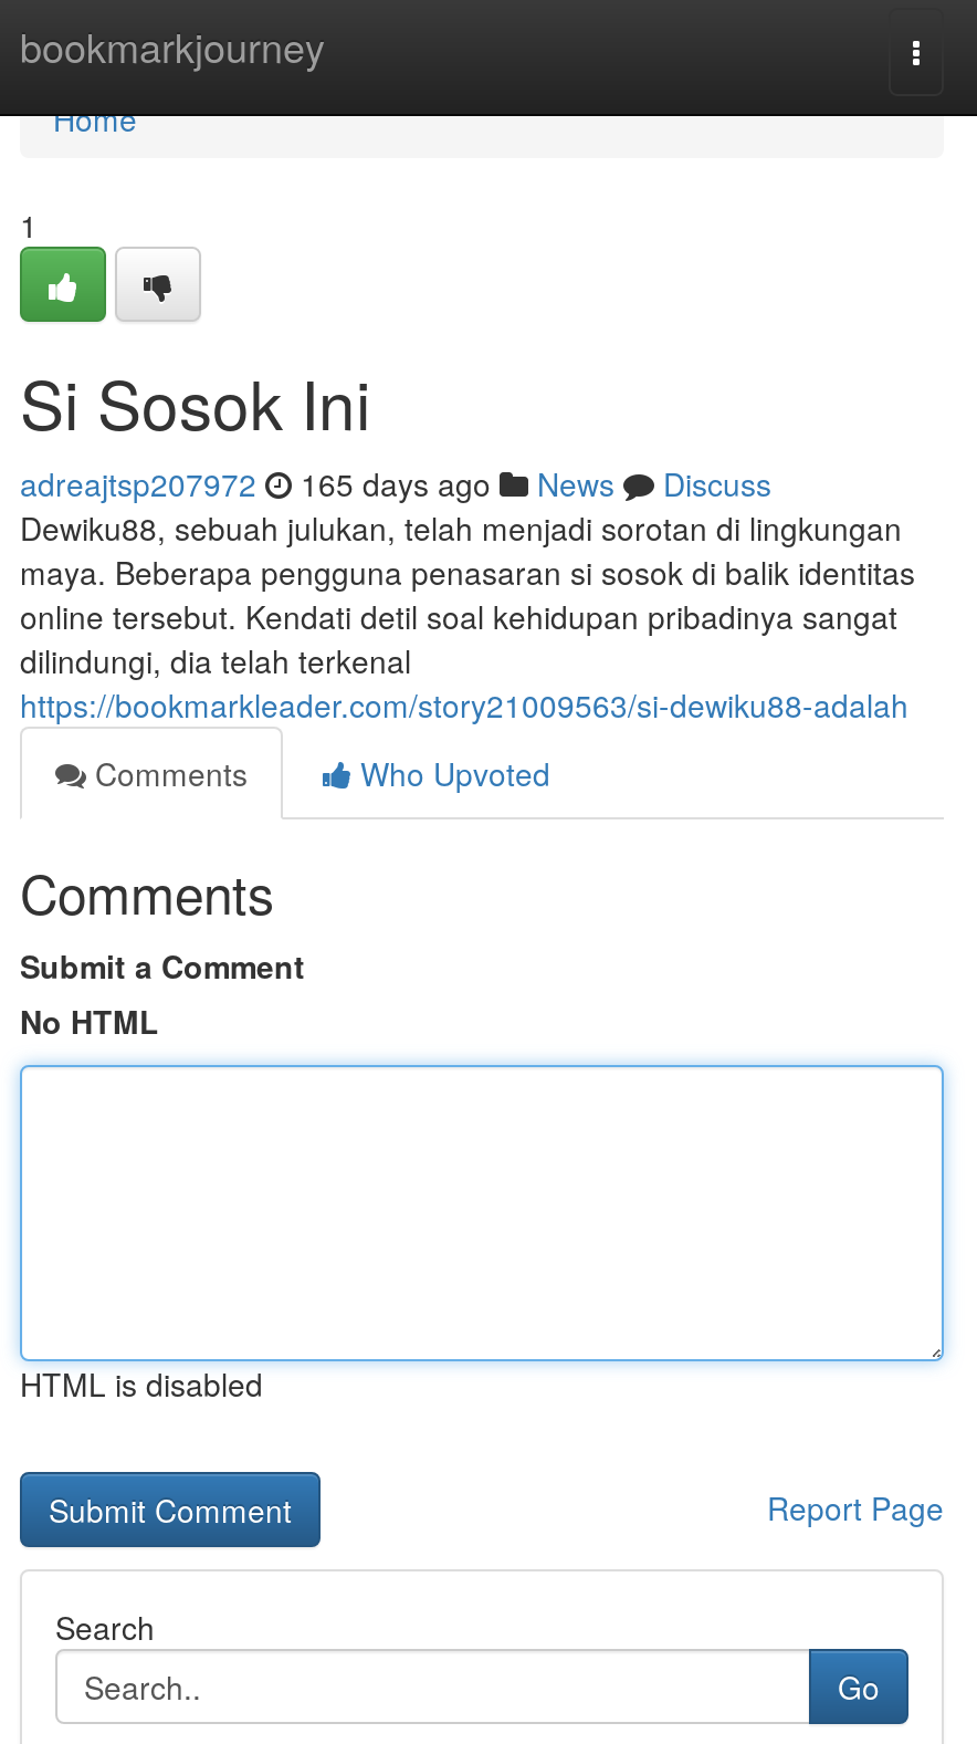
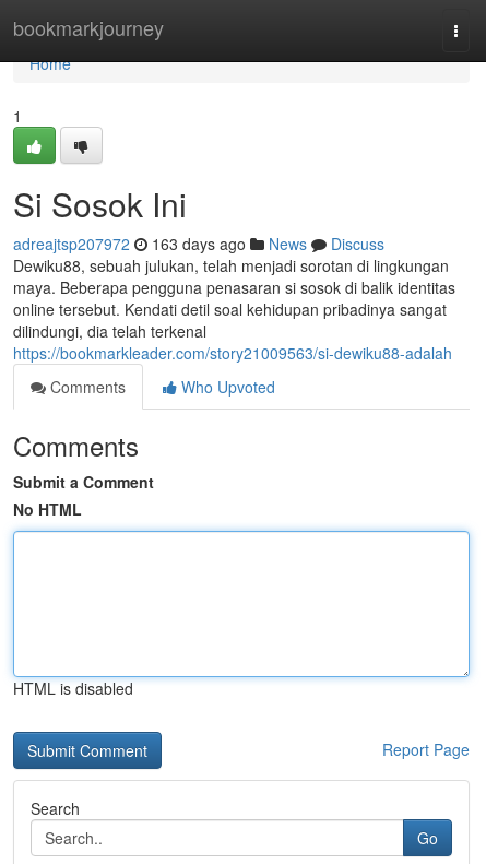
- adreajtsp207972 165 days ago News Discuss
+ adreajtsp207972 163 days ago News Discuss
